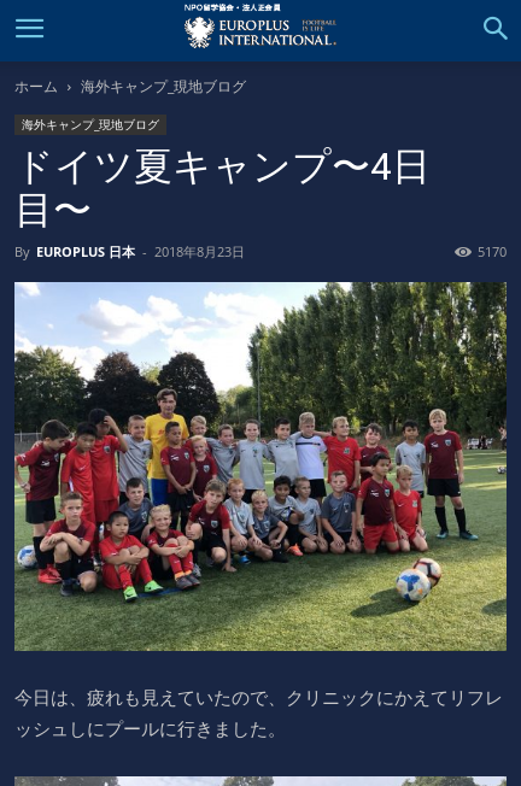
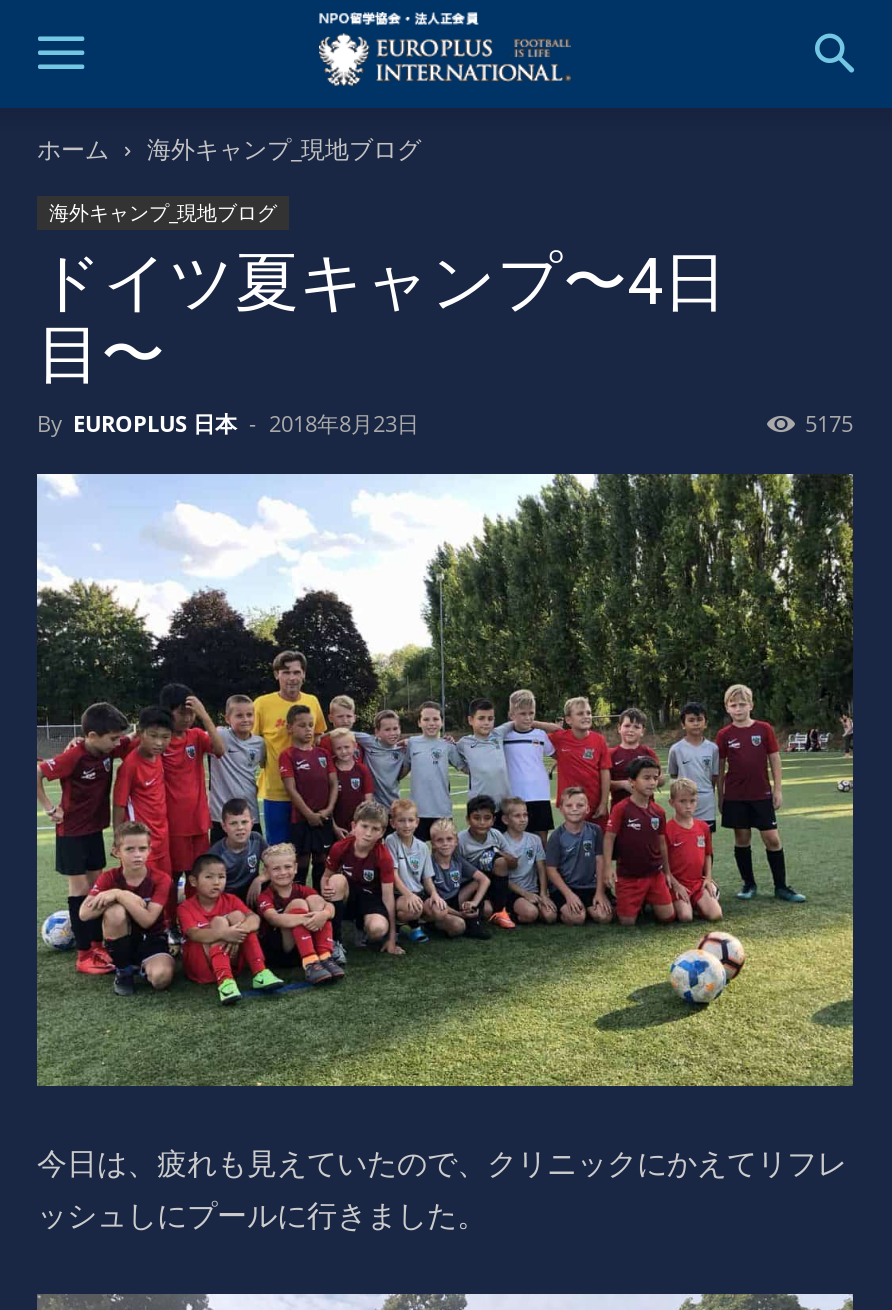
- 5170
+ 5175
